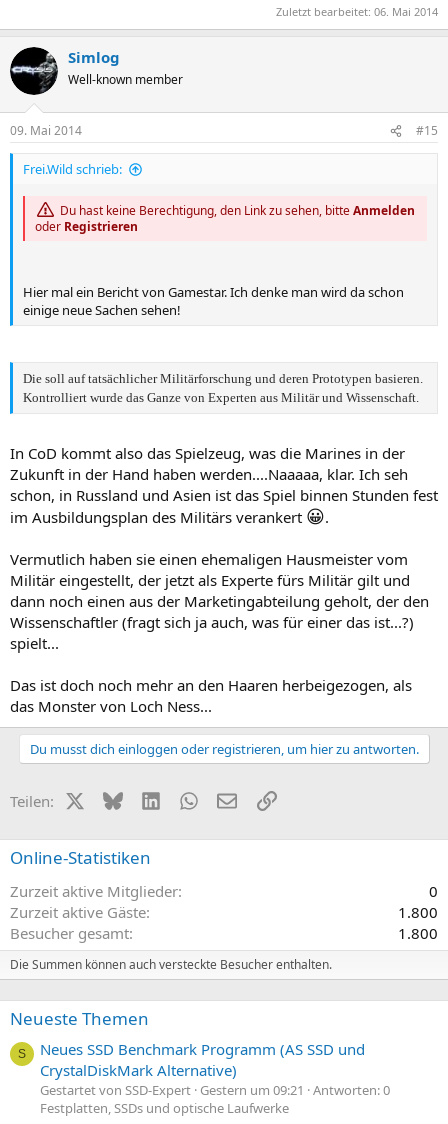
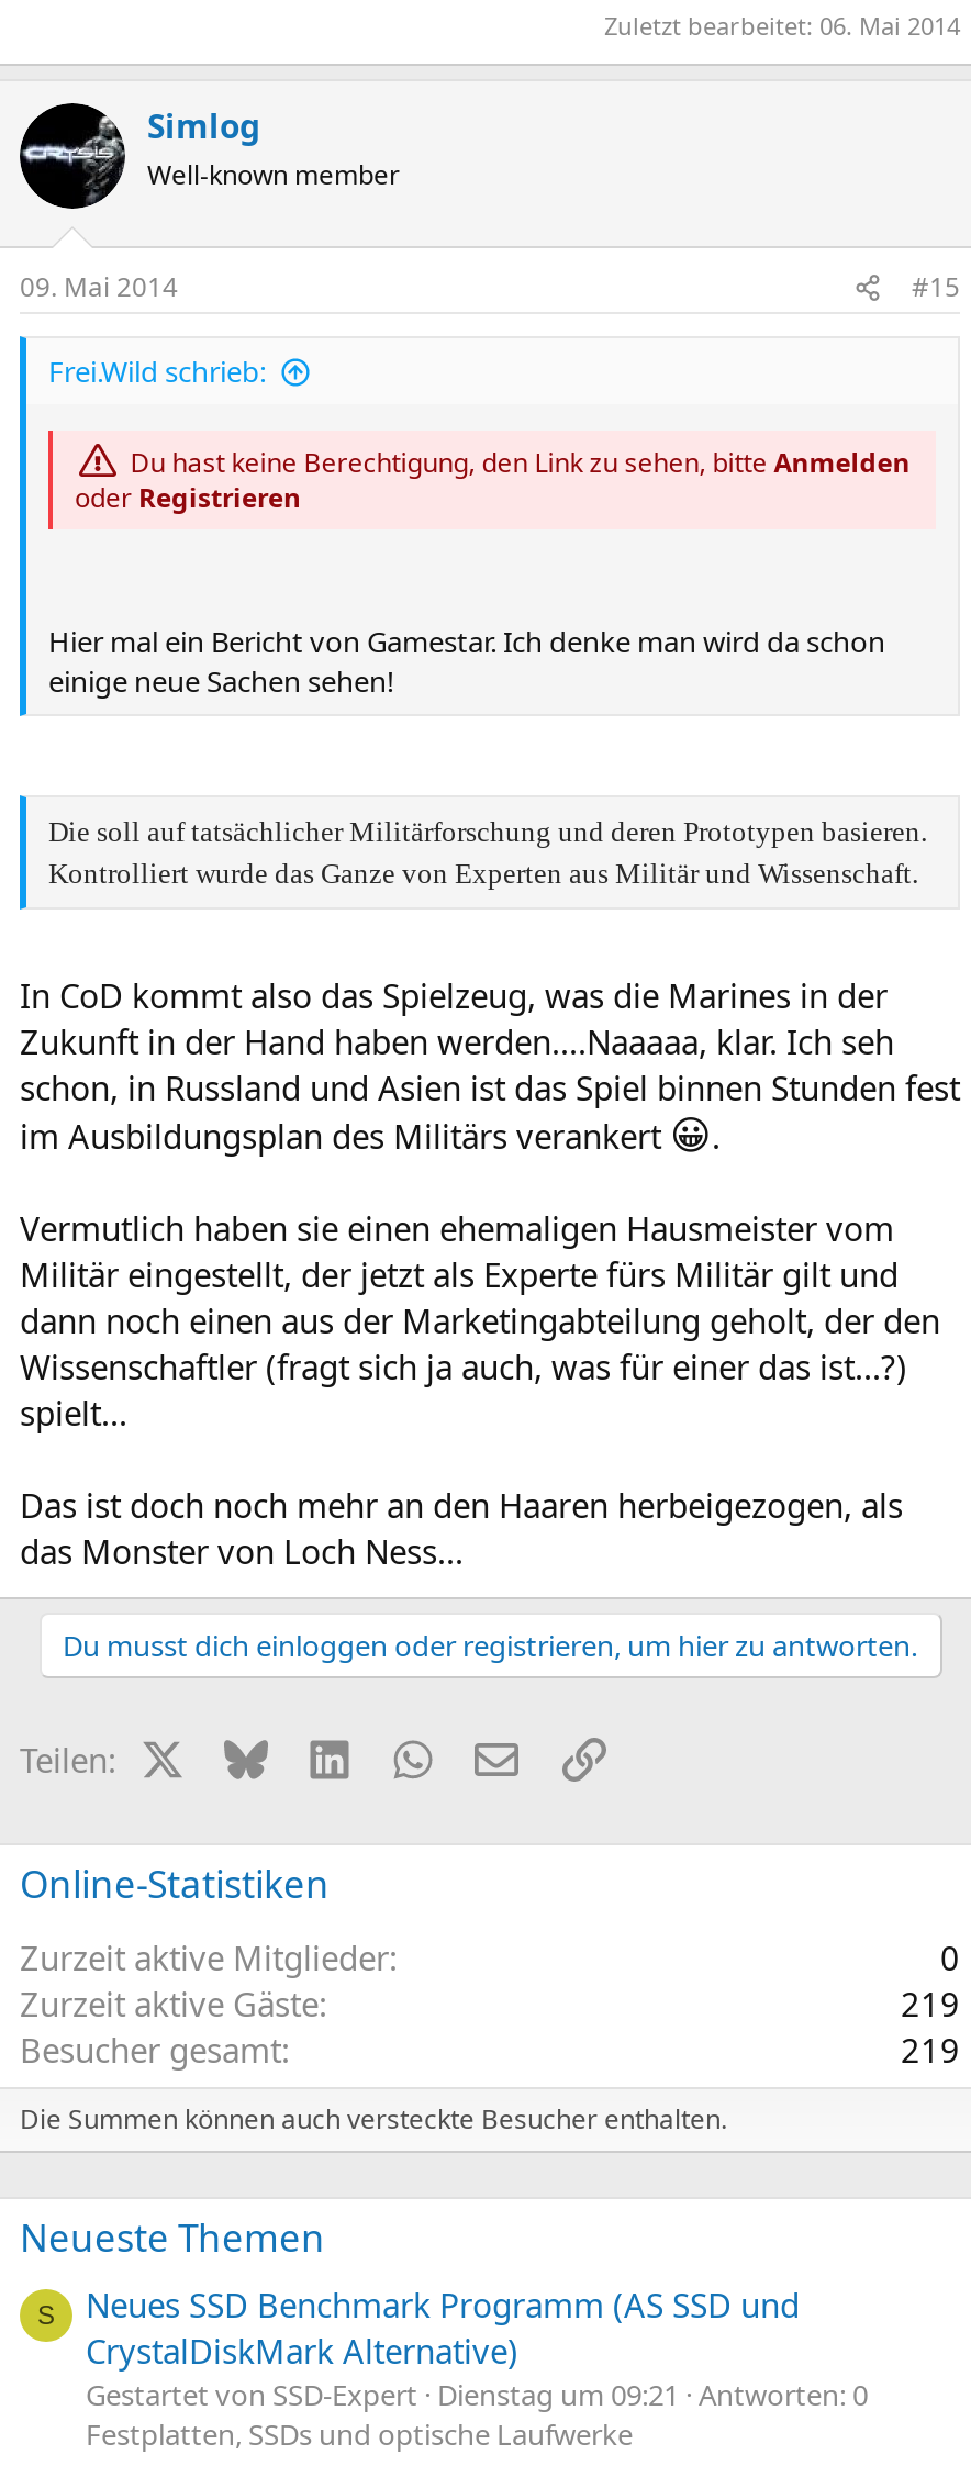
- 1.800
+ 219

- 1.800
+ 219

- Gestartet von SSD-Expert Gestern um 09:21 Antworten: 0
+ Gestartet von SSD-Expert Dienstag um 09:21 Antworten: 0
